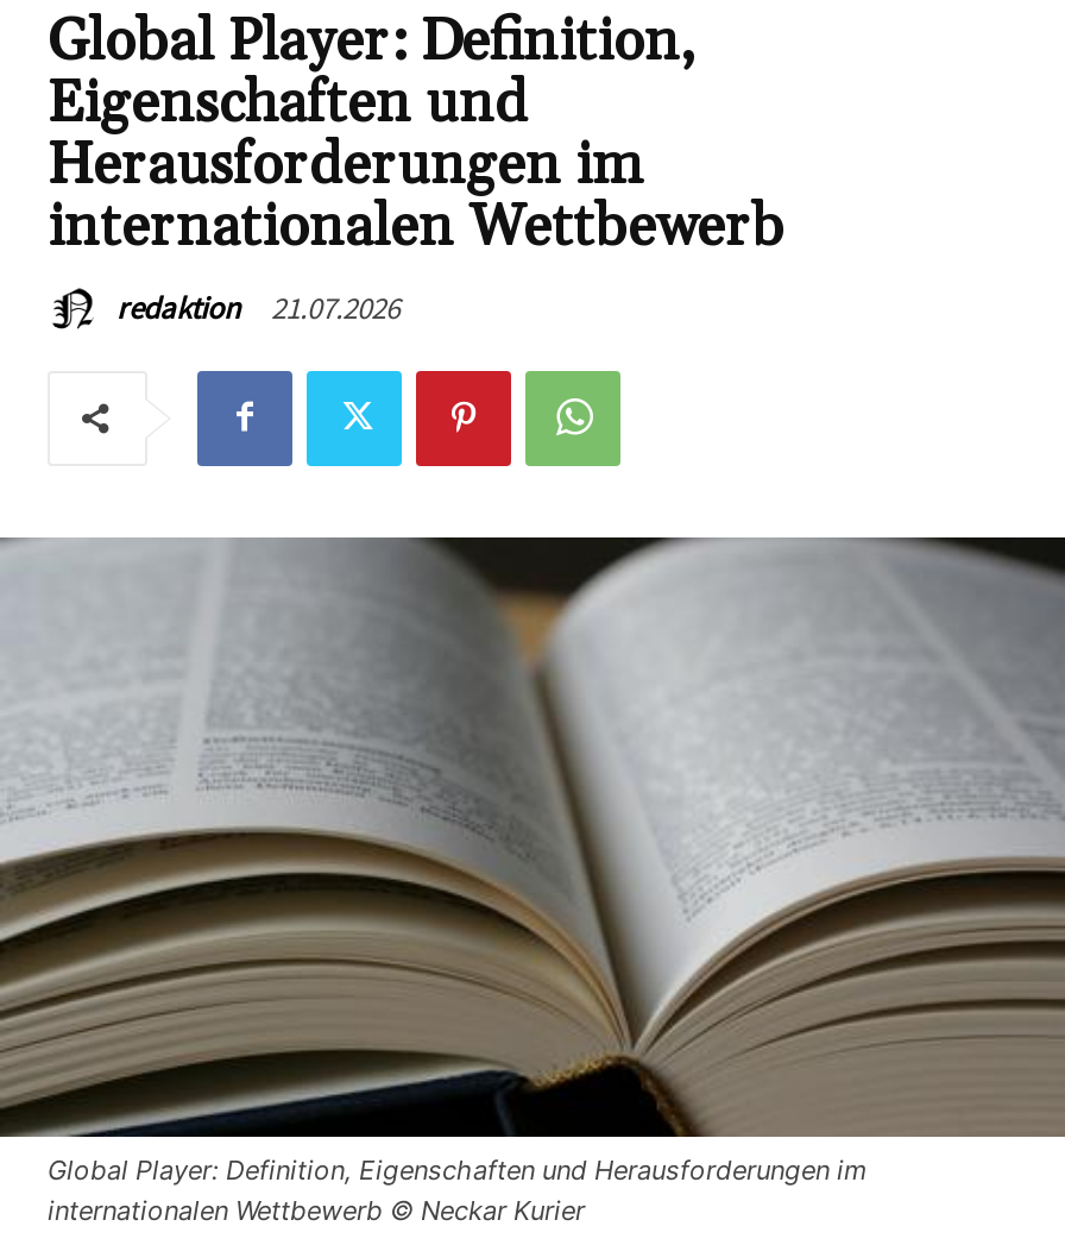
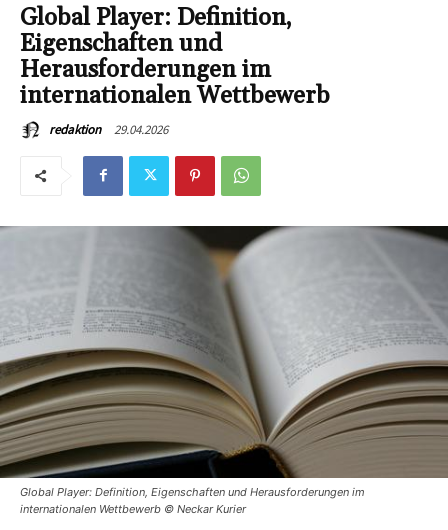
- redaktion 21.07.2026
+ redaktion 29.04.2026
